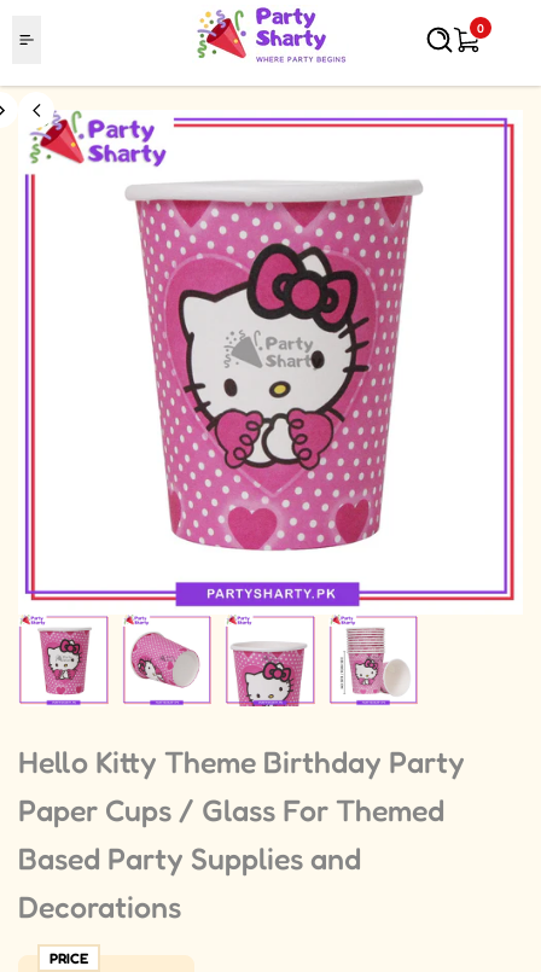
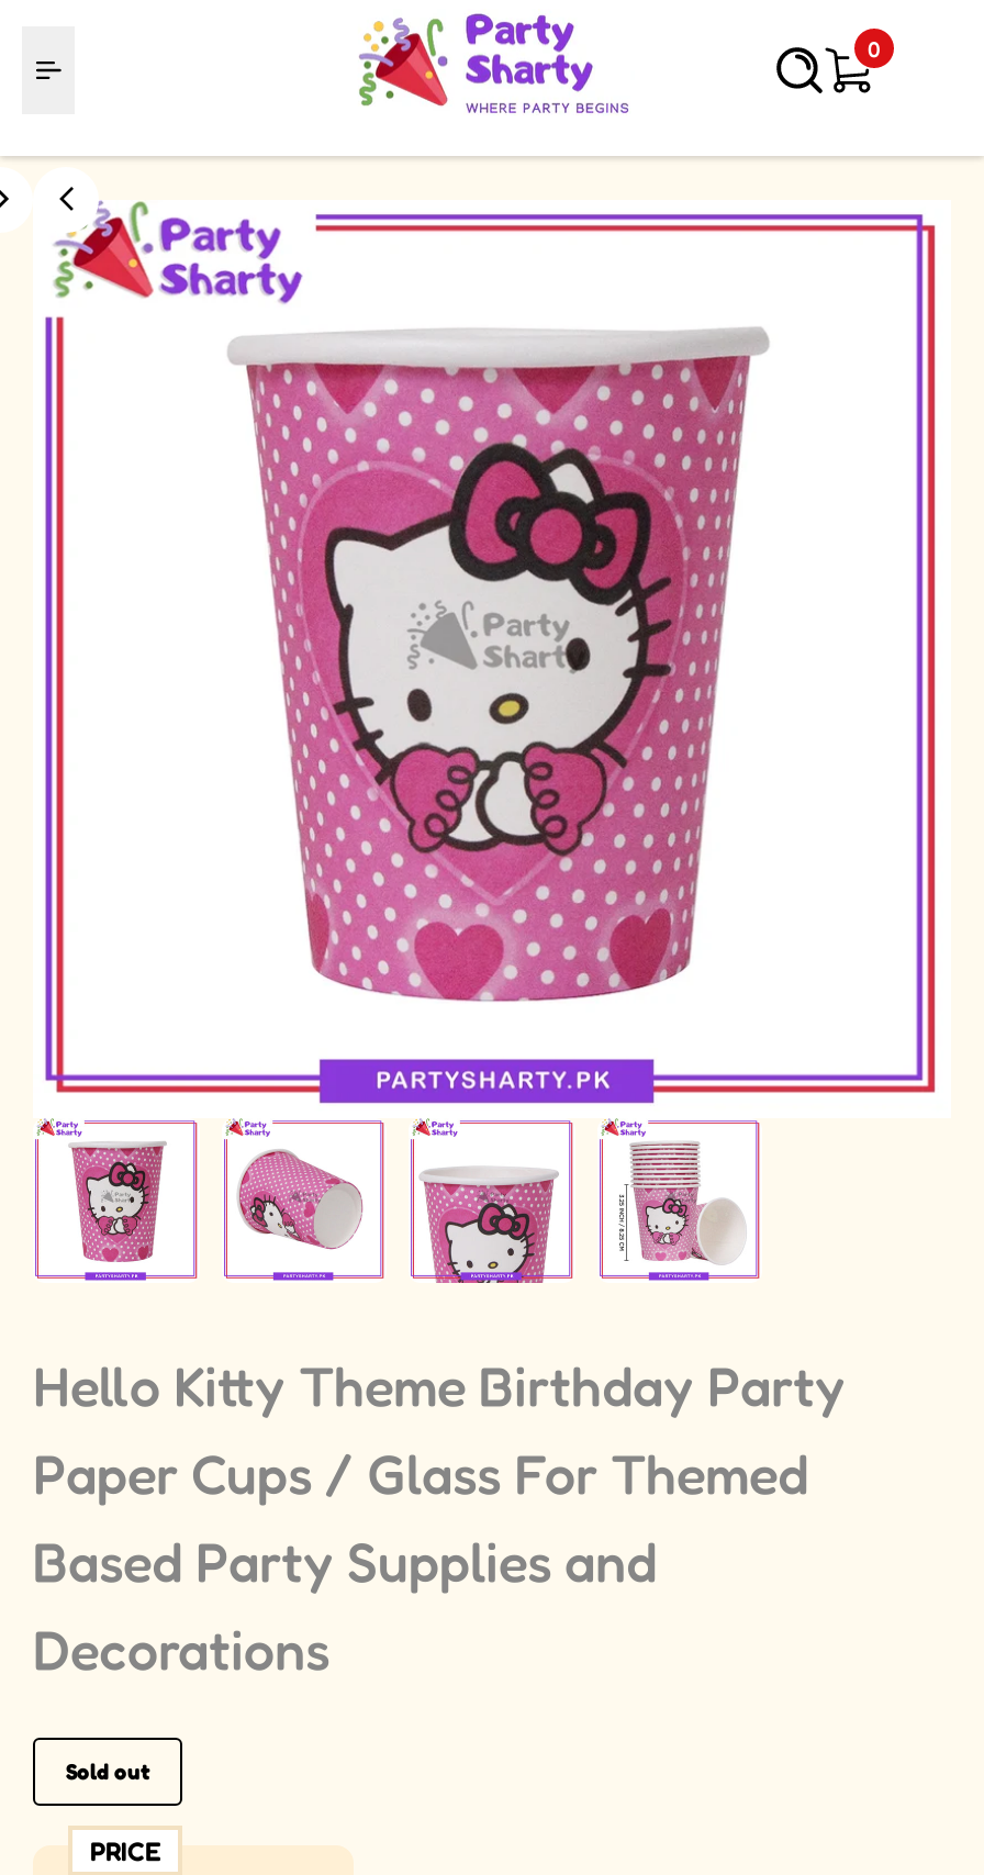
+ Sold out
